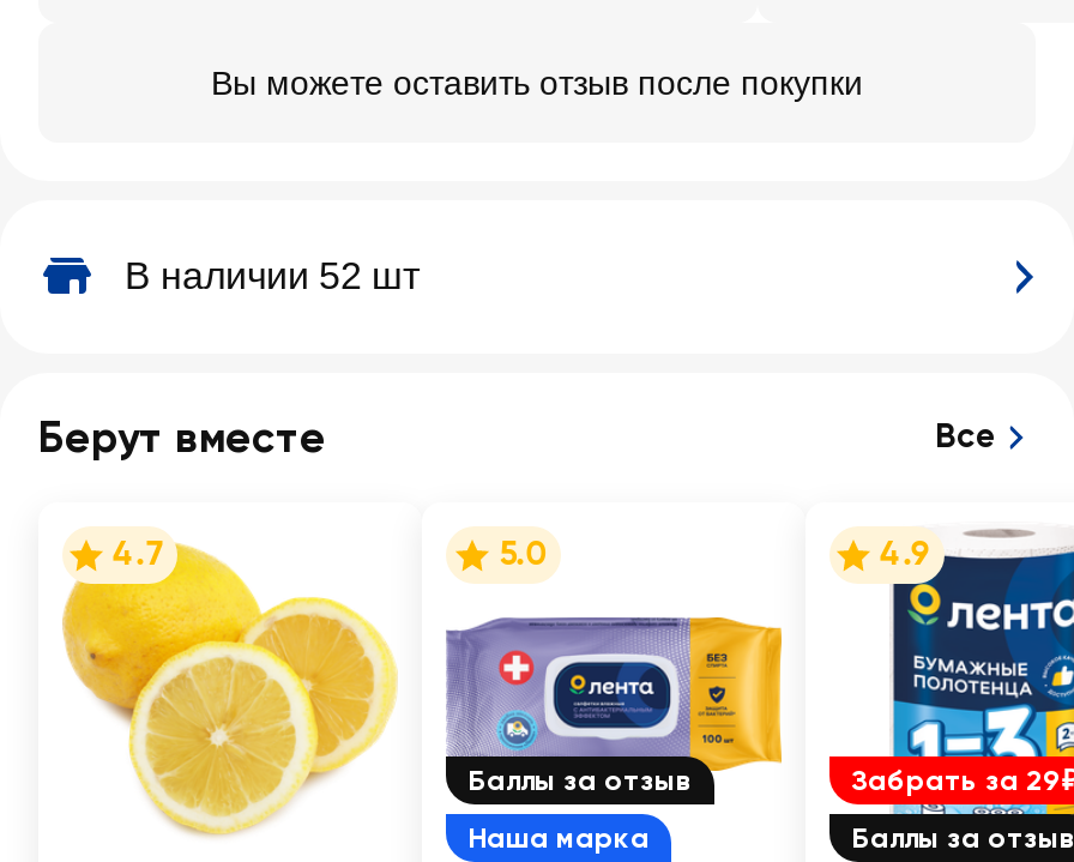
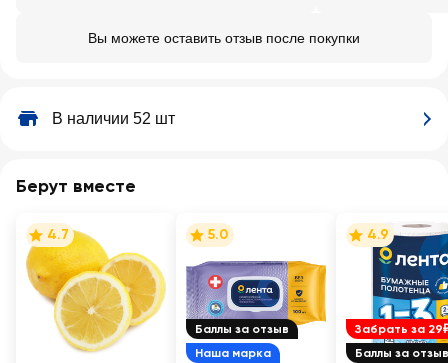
- Все
